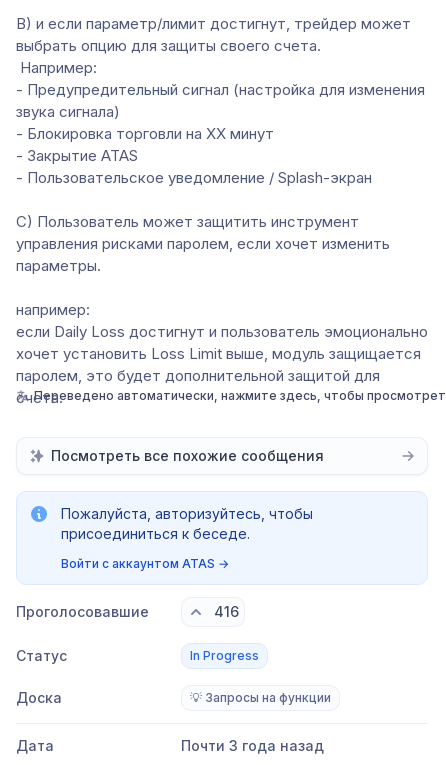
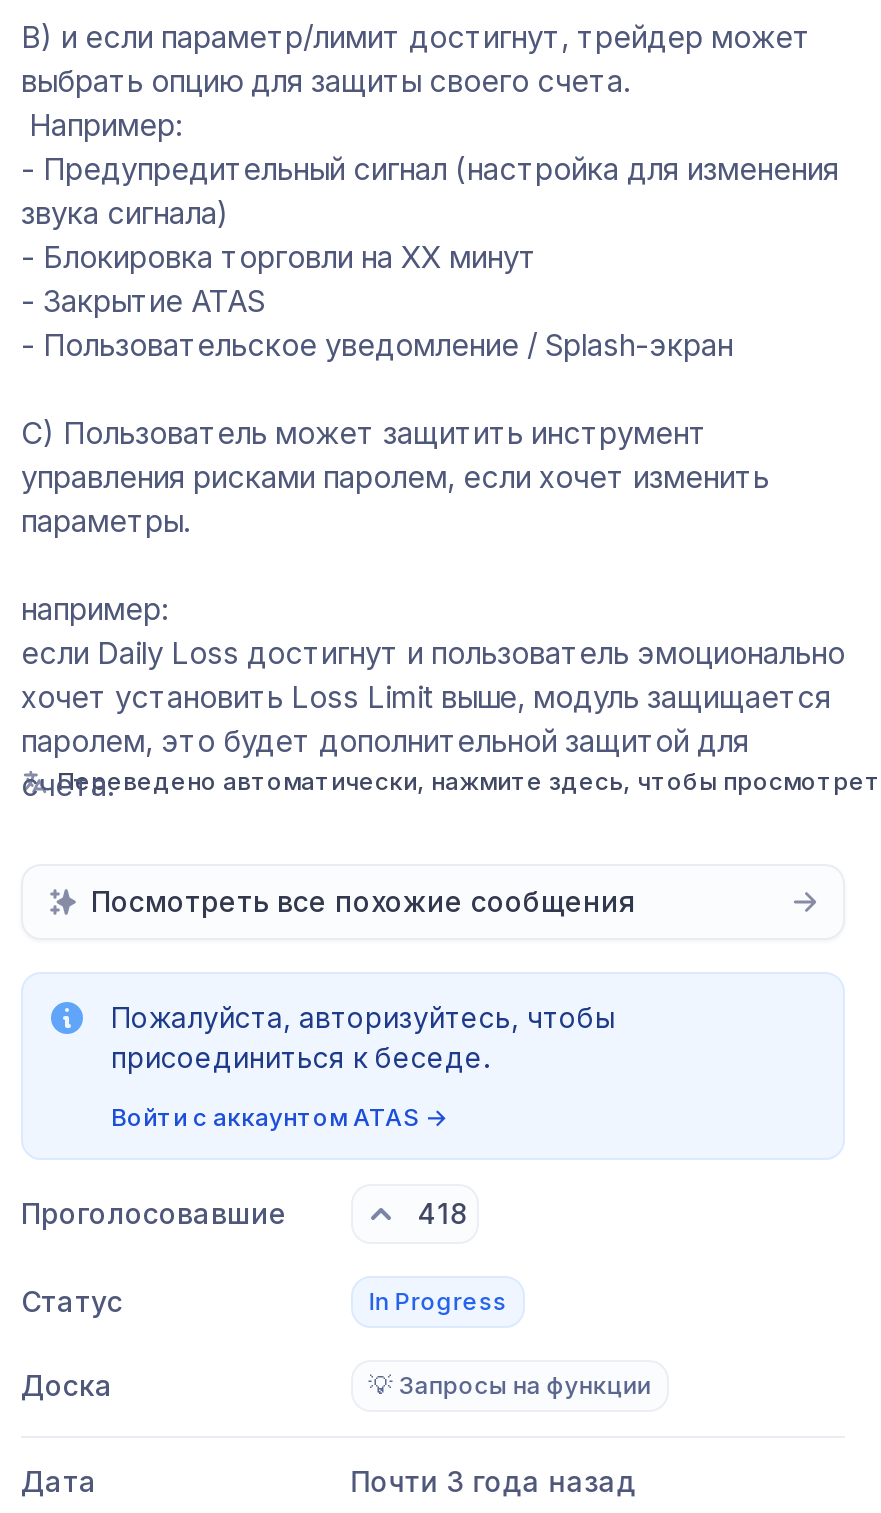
- 416
+ 418
